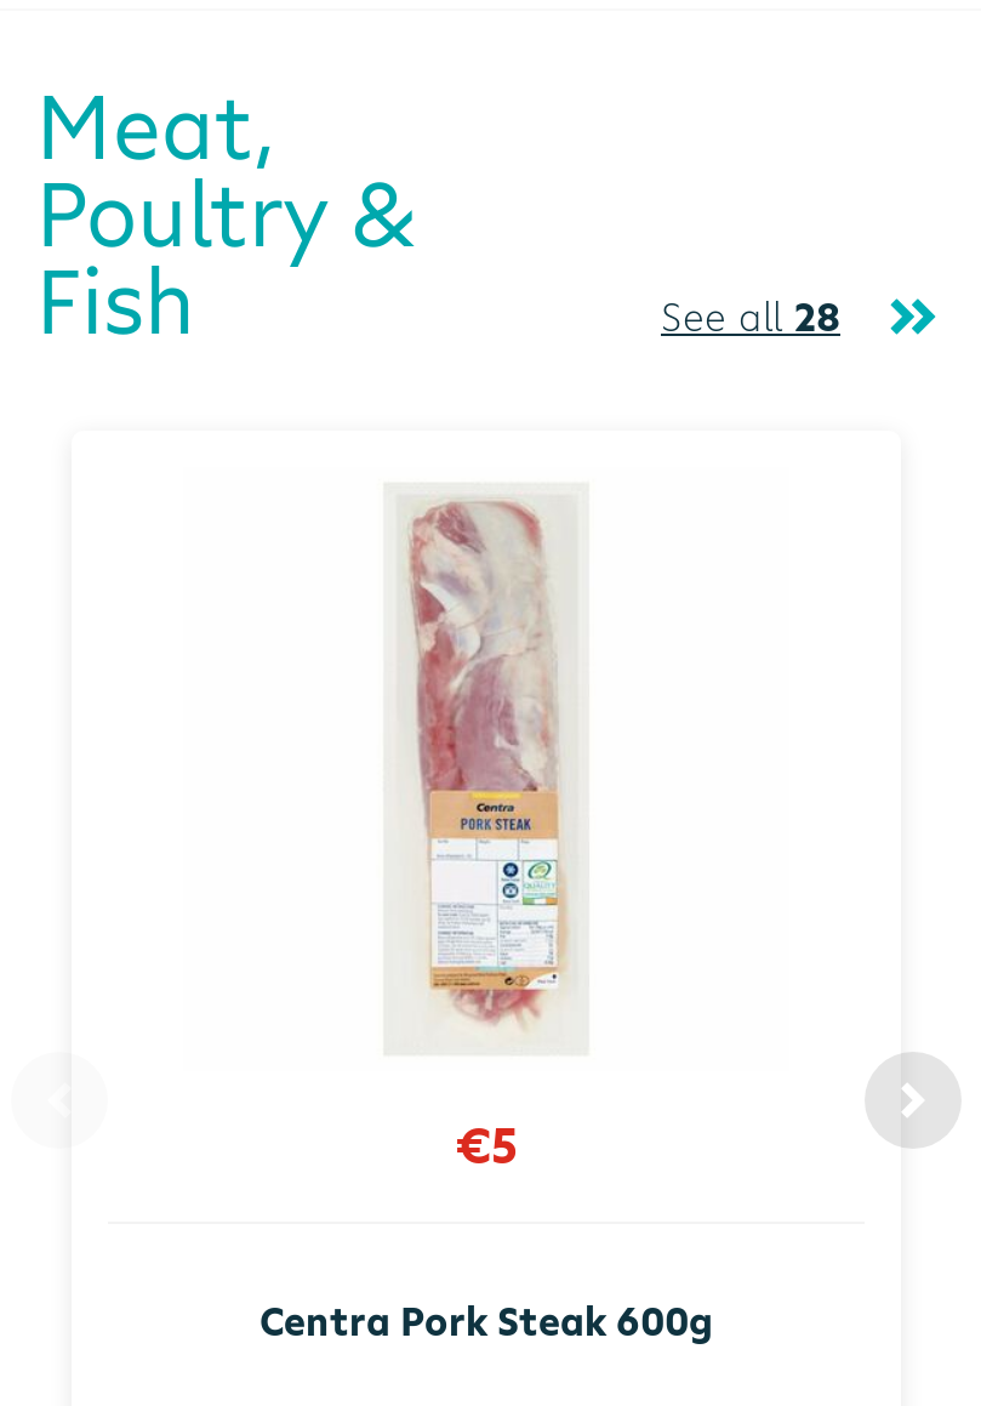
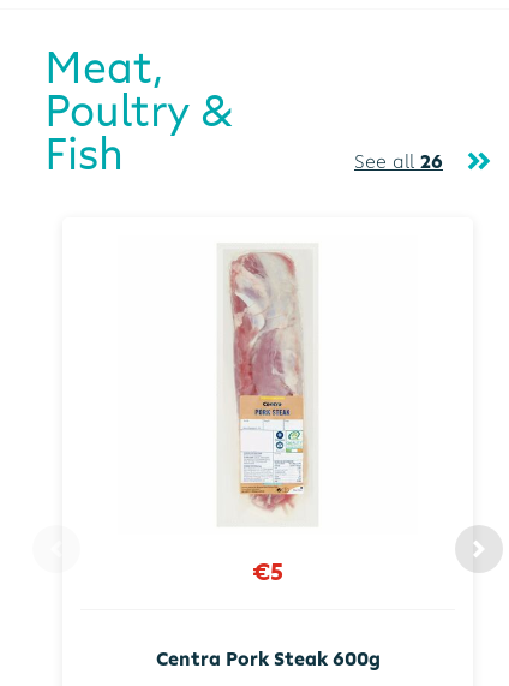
- See all 28
+ See all 26
